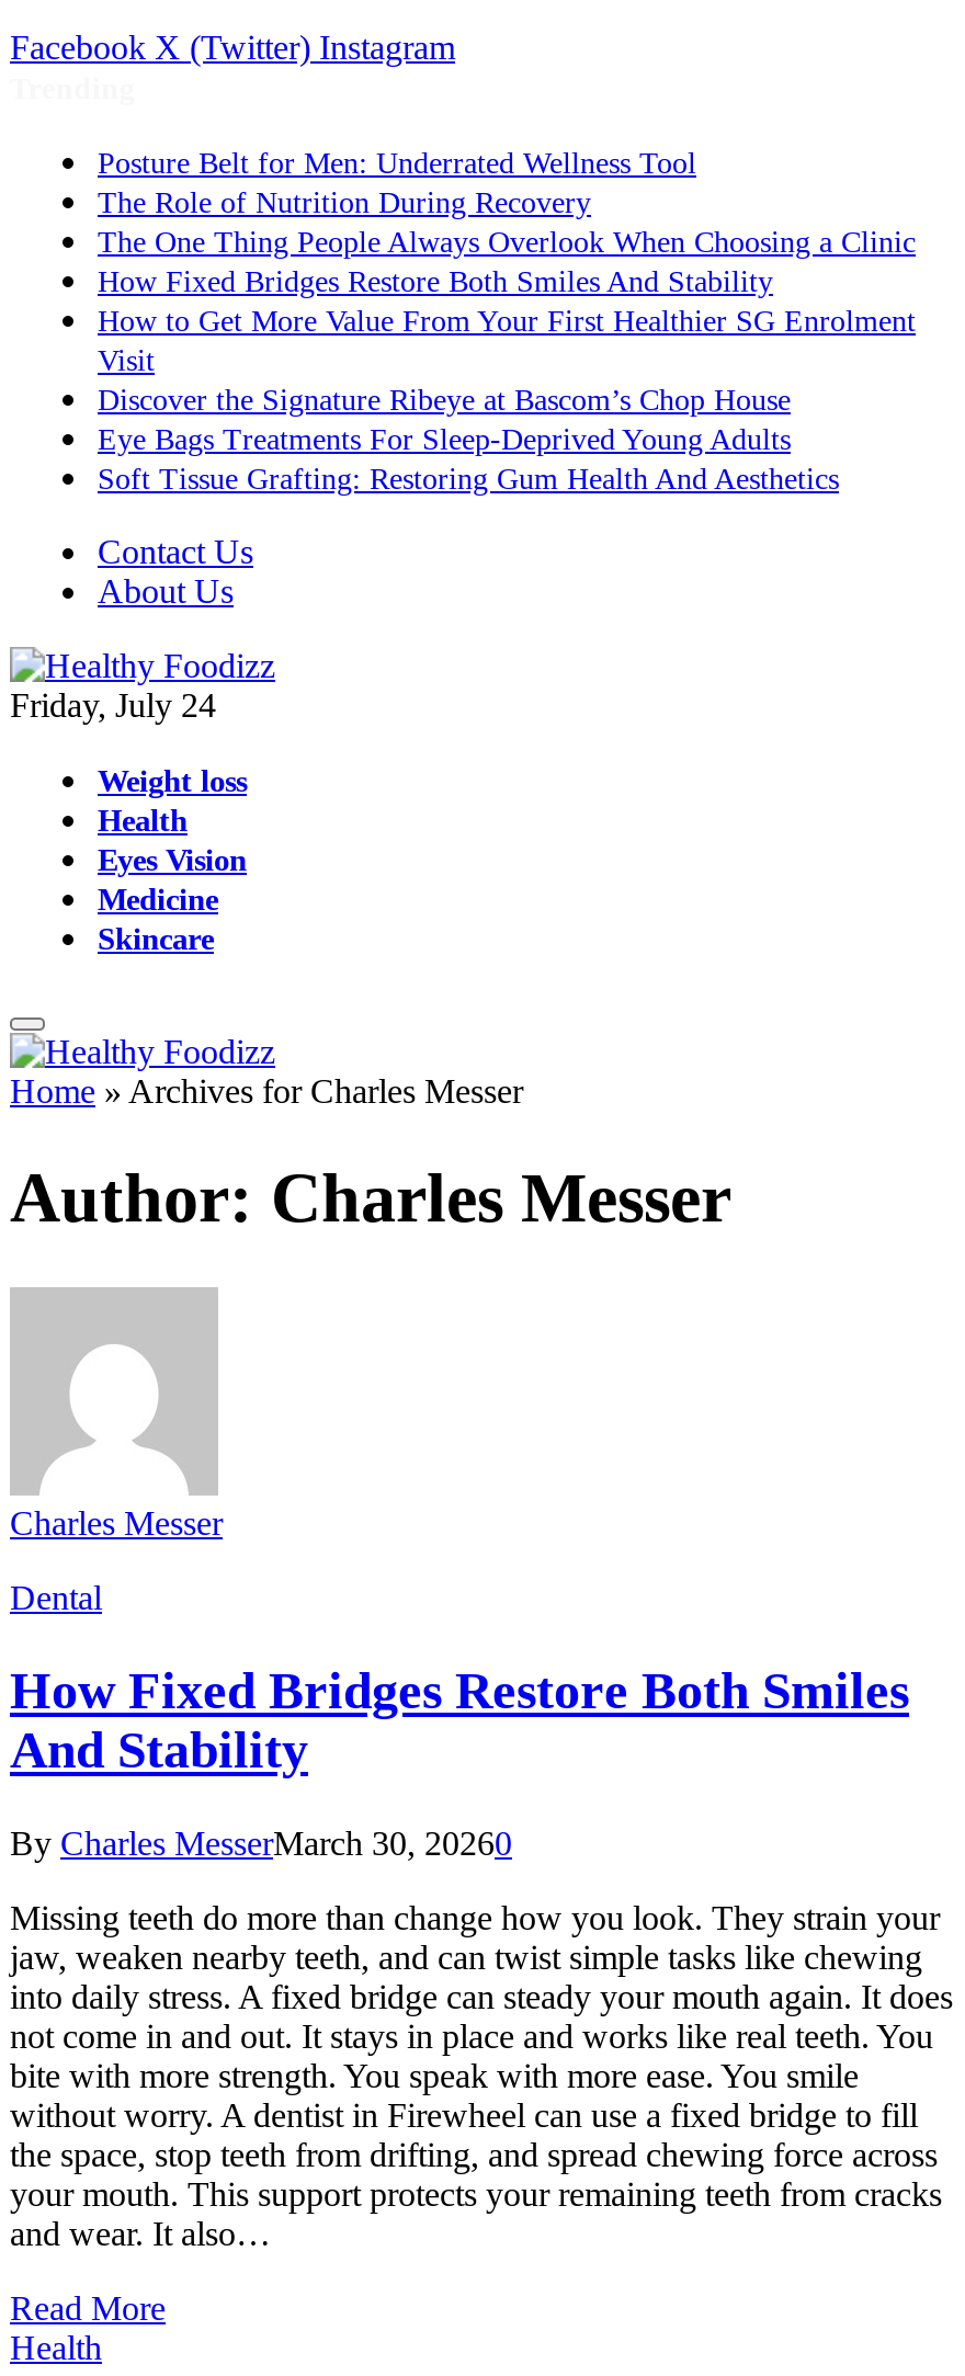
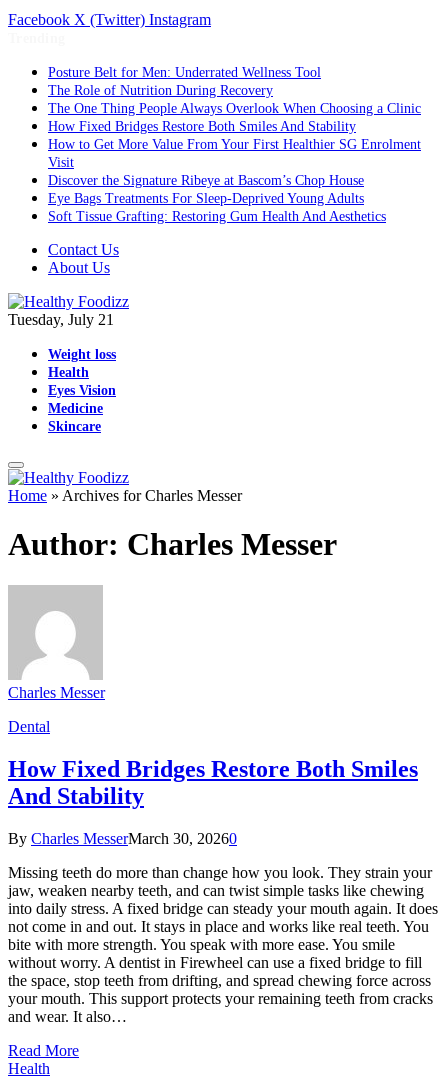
- Friday, July 24
+ Tuesday, July 21
